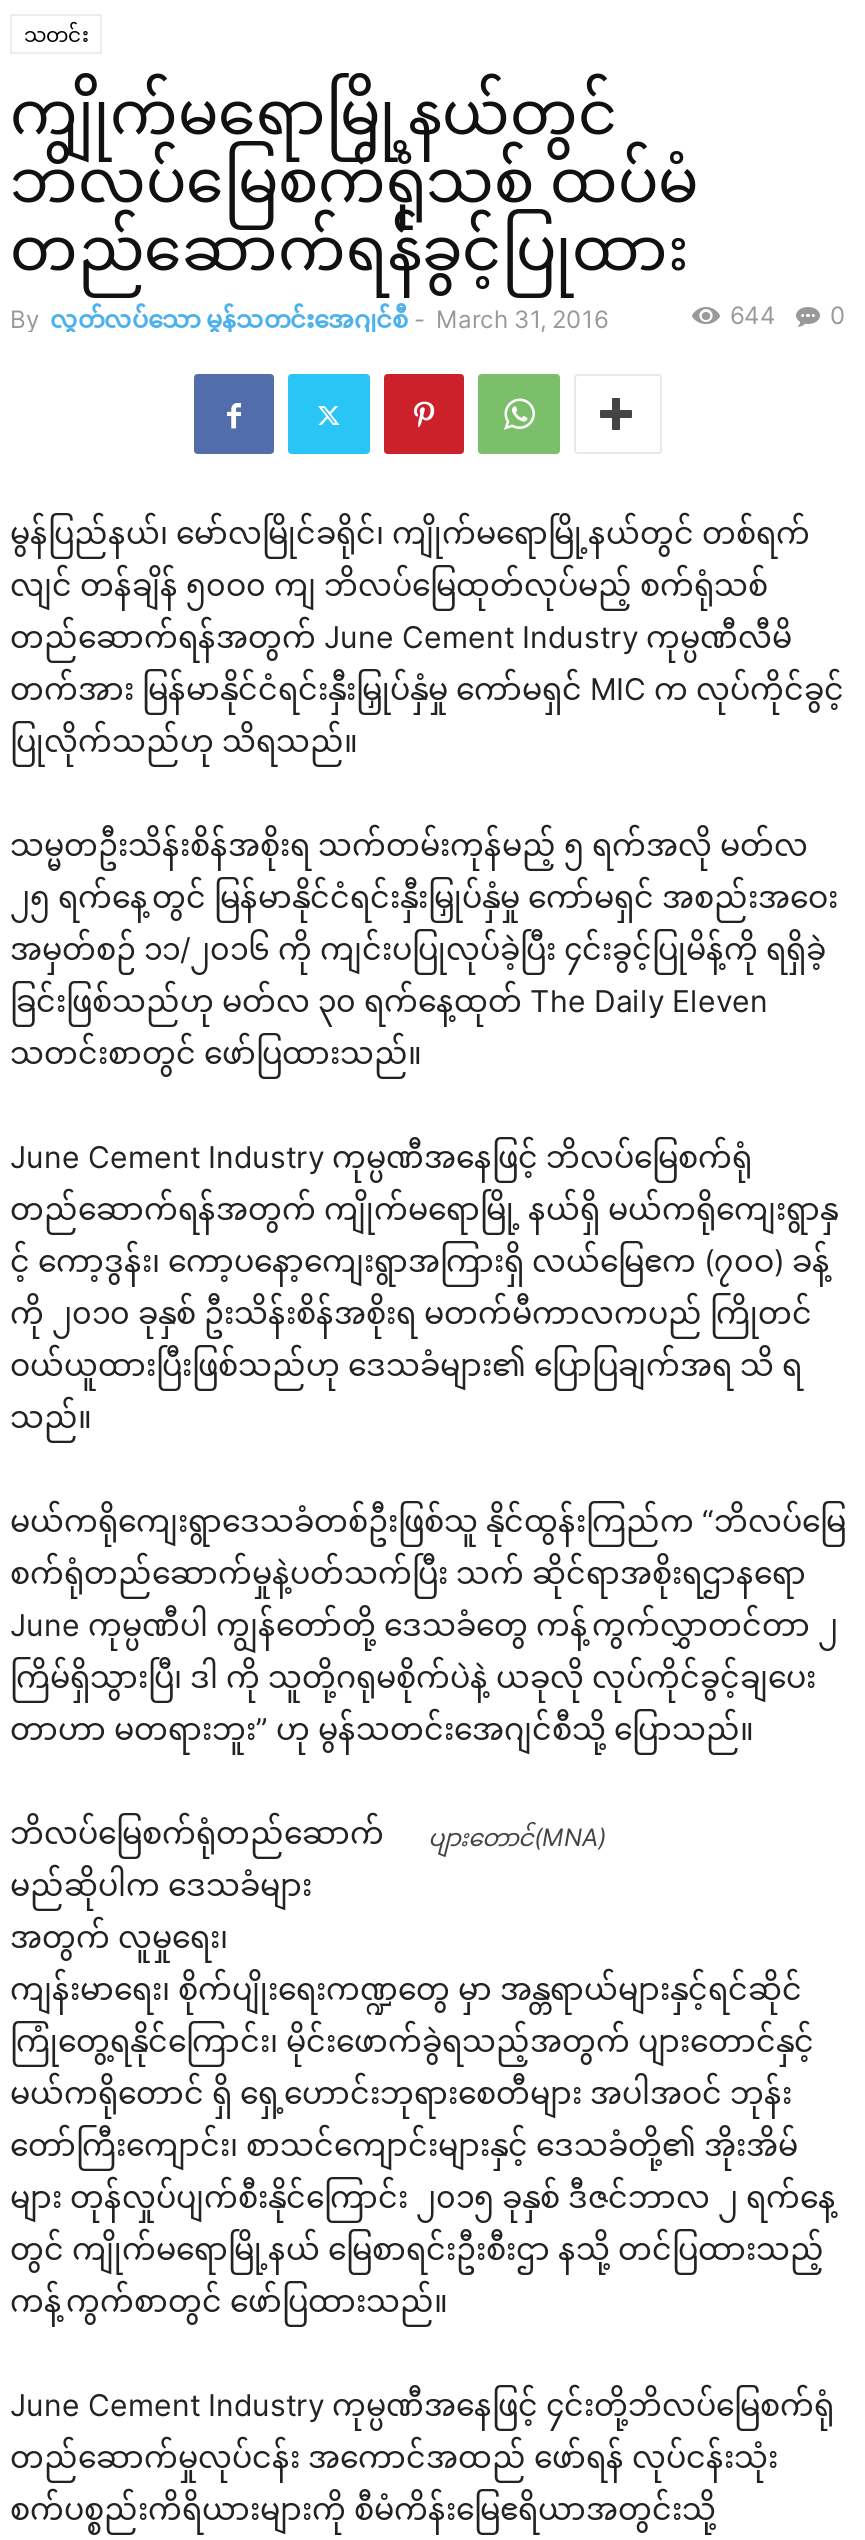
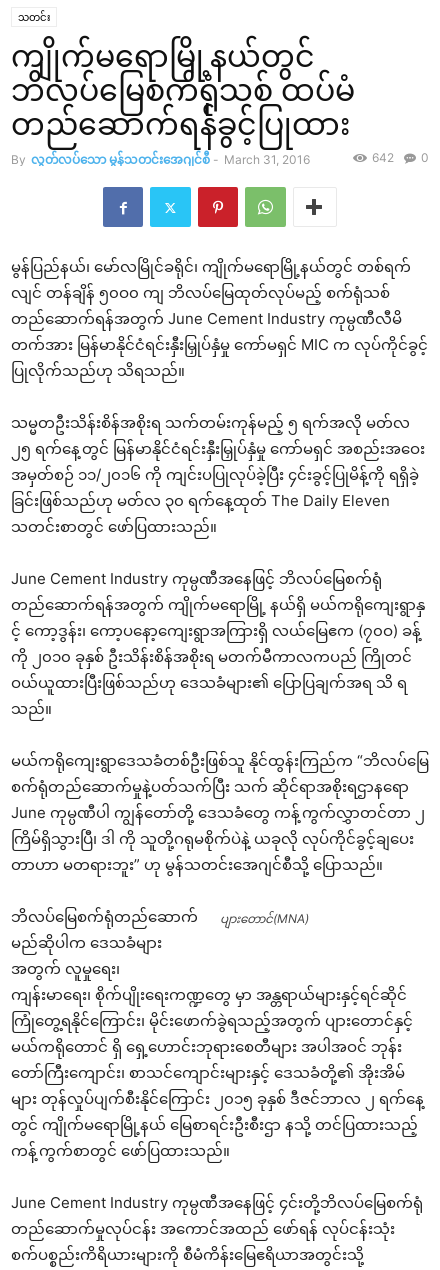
- 644 0
+ 642 0
